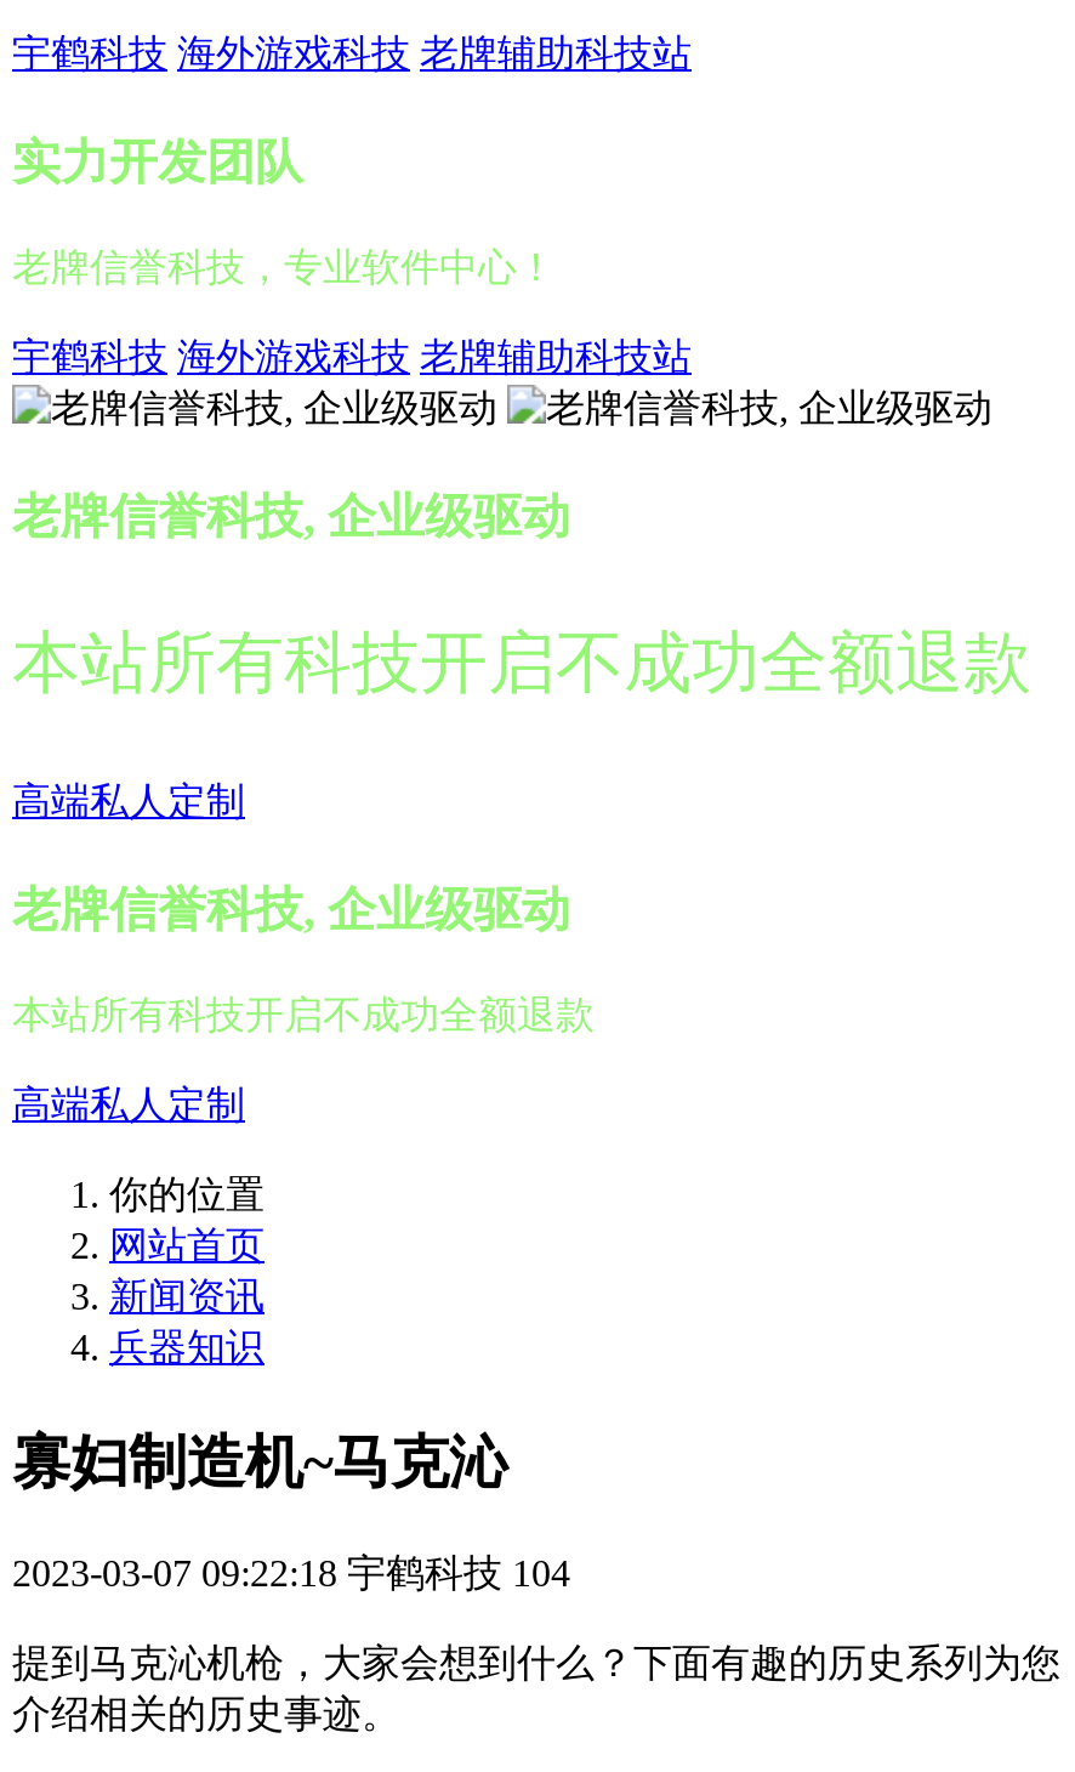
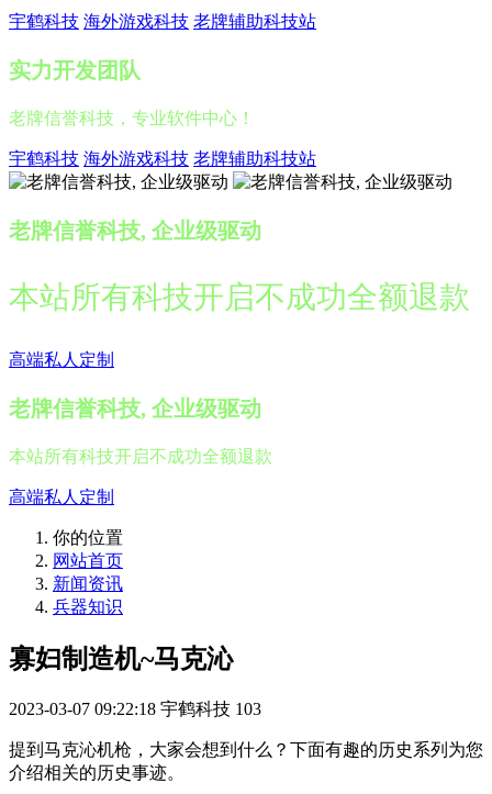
- 2023-03-07 09:22:18 宇鹤科技 104
+ 2023-03-07 09:22:18 宇鹤科技 103
